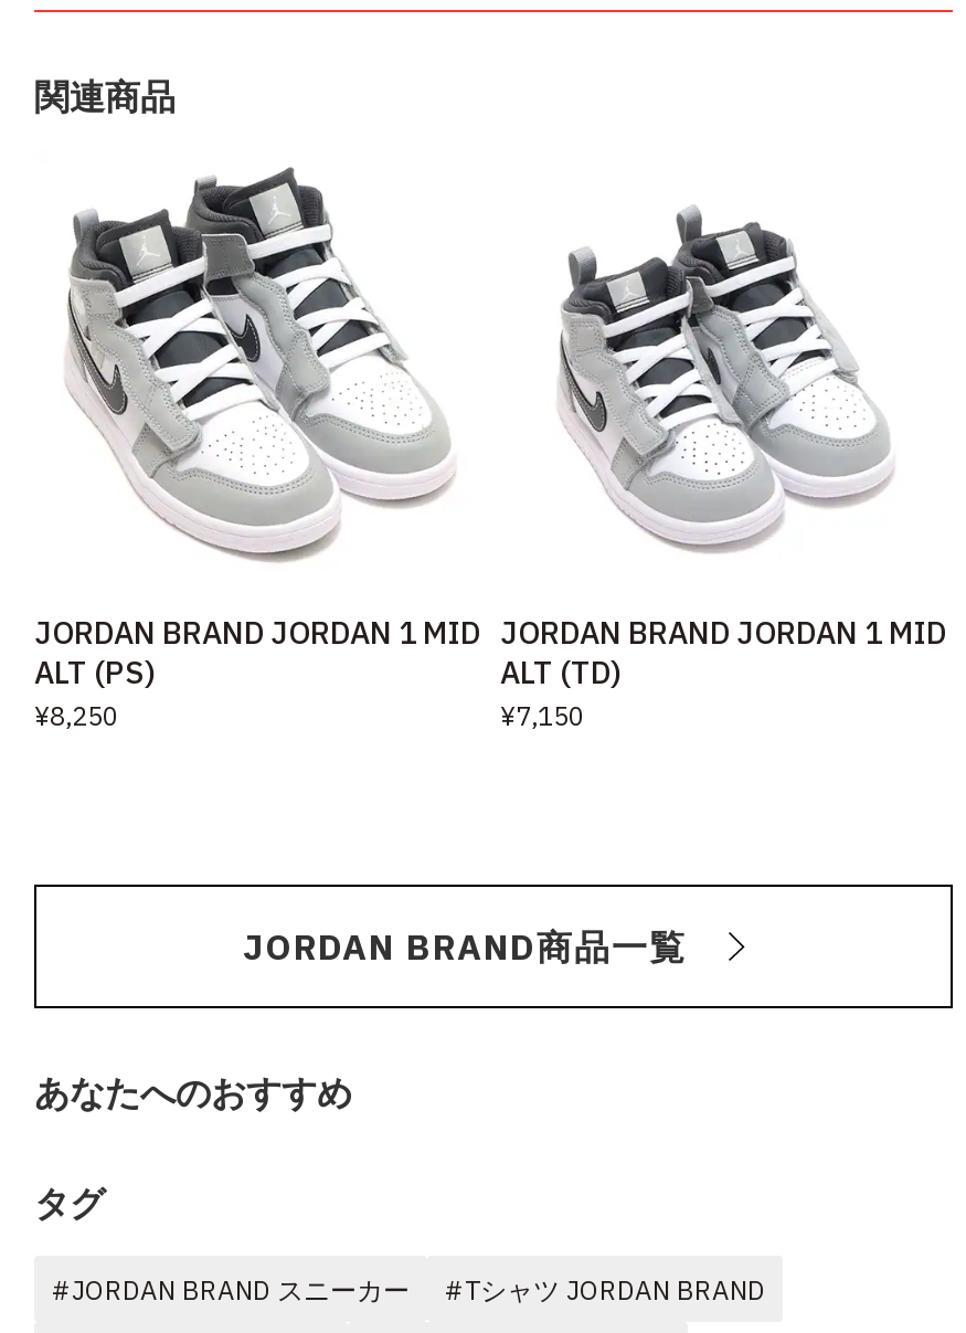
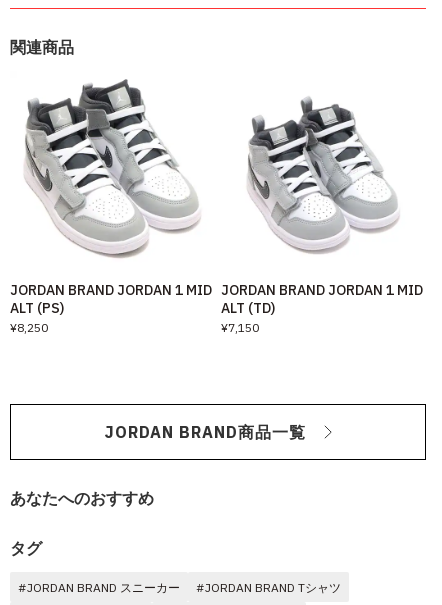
- #Tシャツ JORDAN BRAND
+ #JORDAN BRAND Tシャツ
